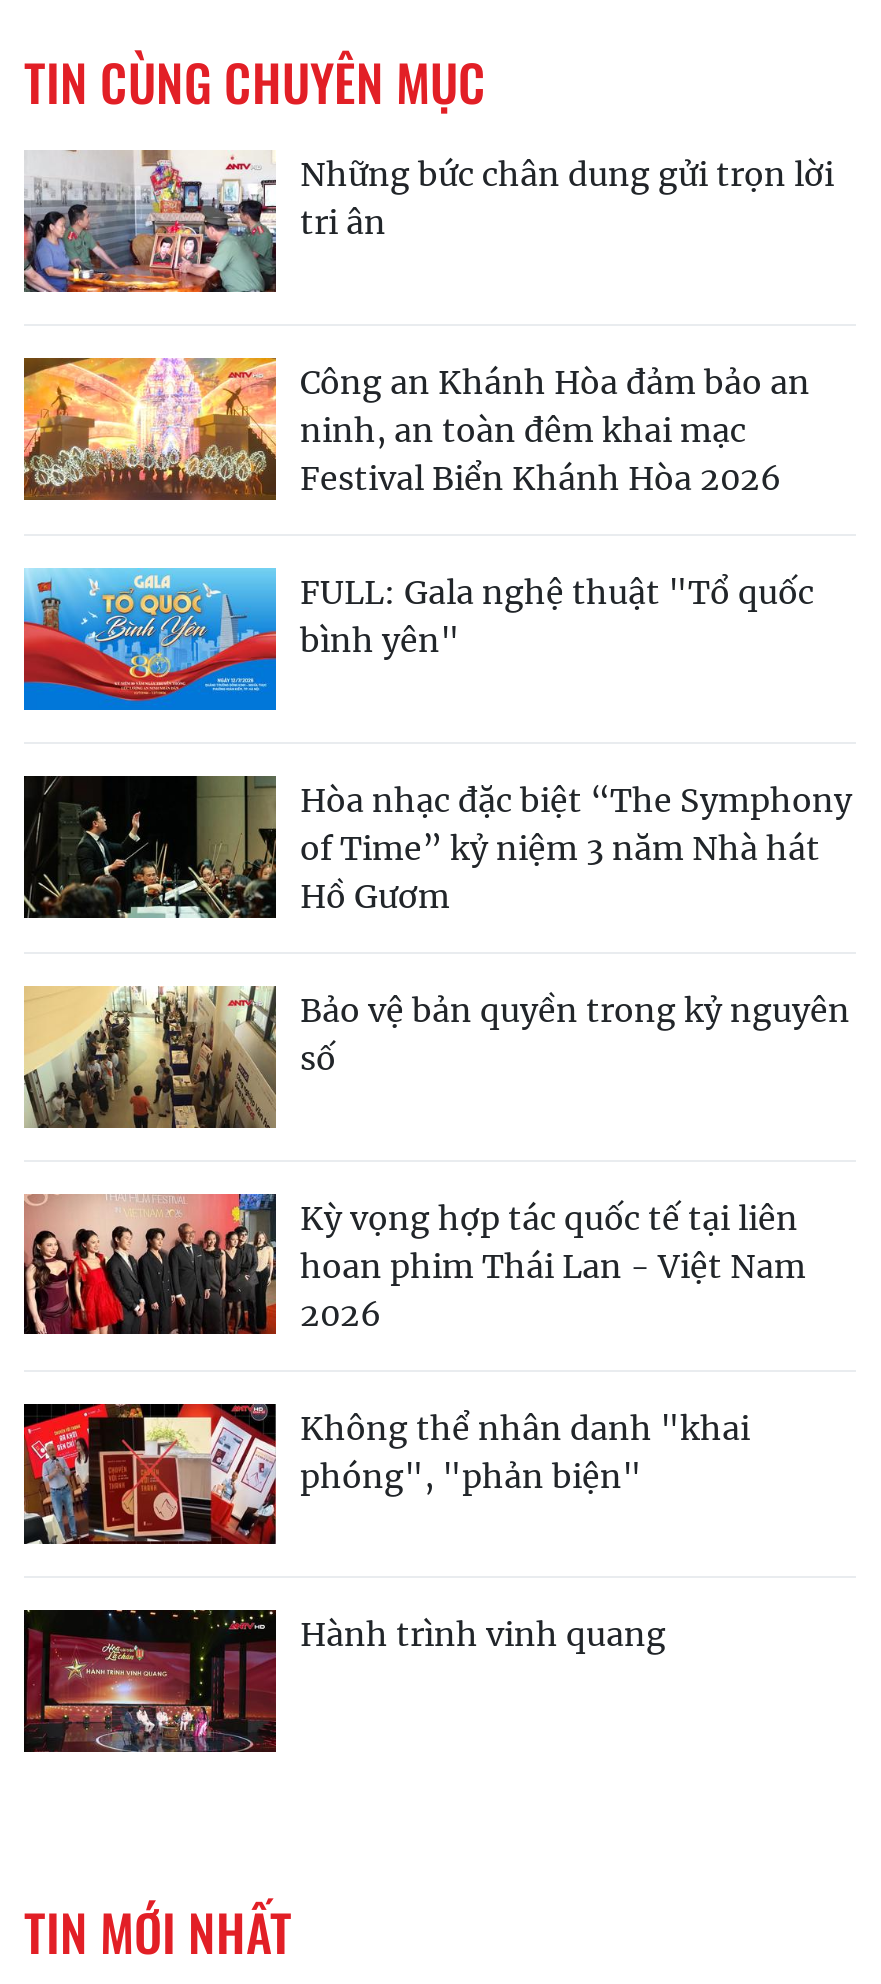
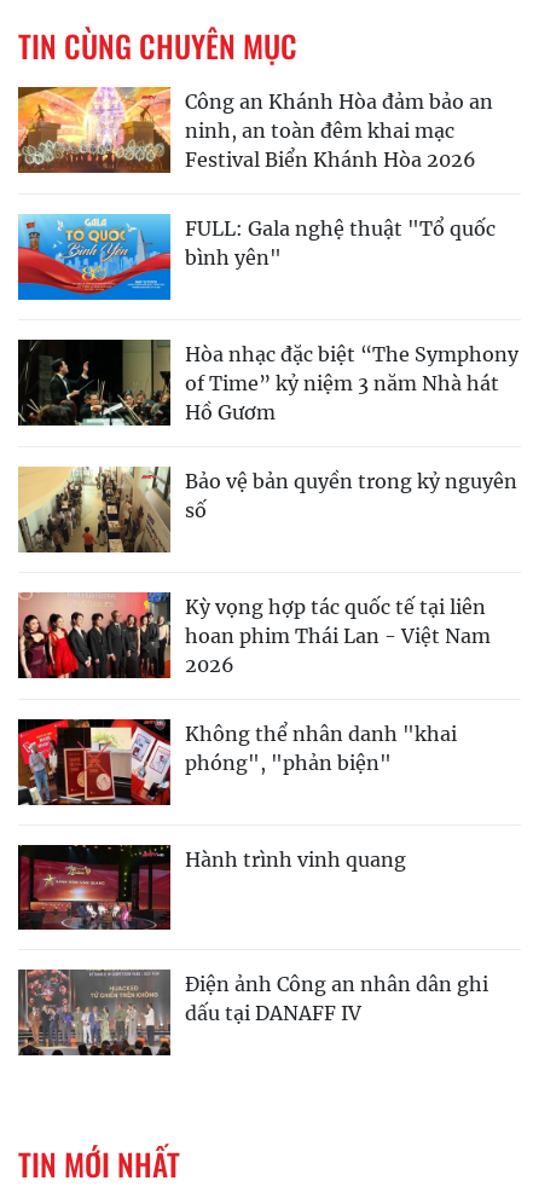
- [image]
- Những bức chân dung gửi trọn lời
- tri ân

moved up: [image] | Công an Khánh Hòa đảm bảo an | ninh, an toàn đêm khai mạc | ... | phóng", "phản biện" | Hành trình vinh quang

moved up: [image]

+ [image]
+ Điện ảnh Công an nhân dân ghi
+ dấu tại DANAFF IV
